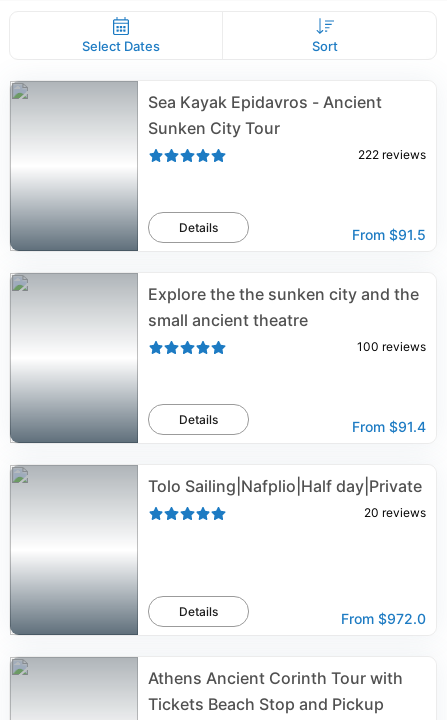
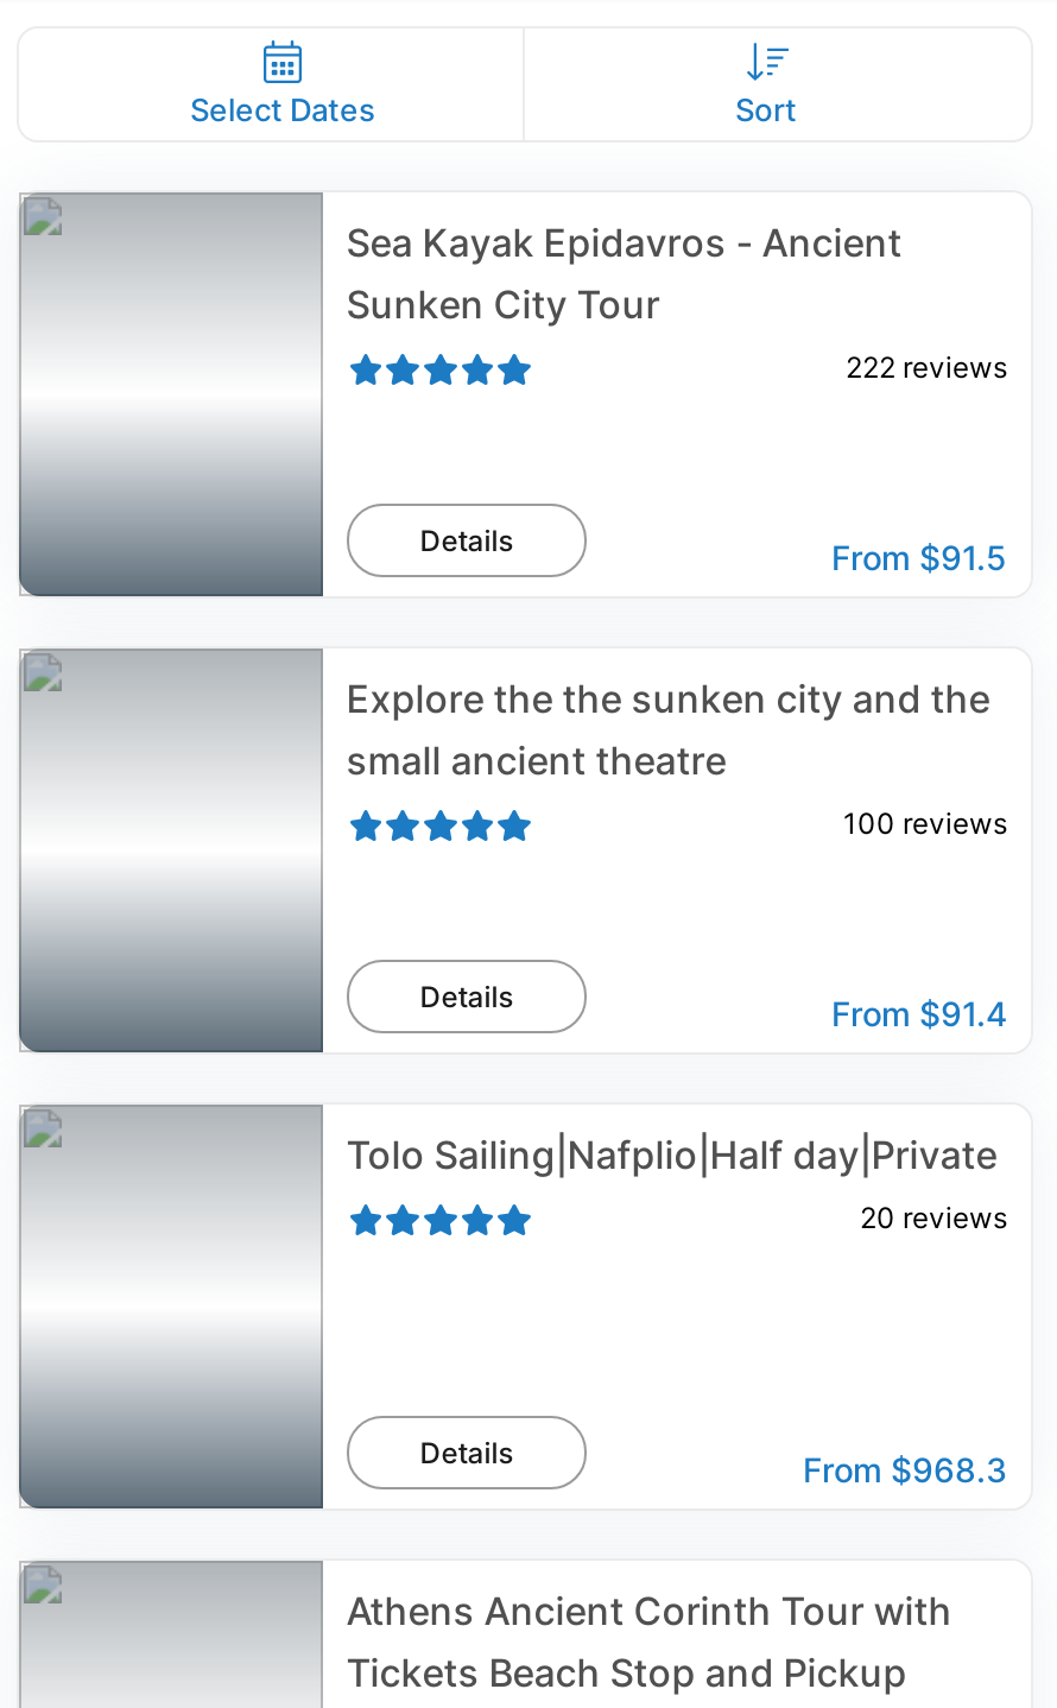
- From $972.0
+ From $968.3
